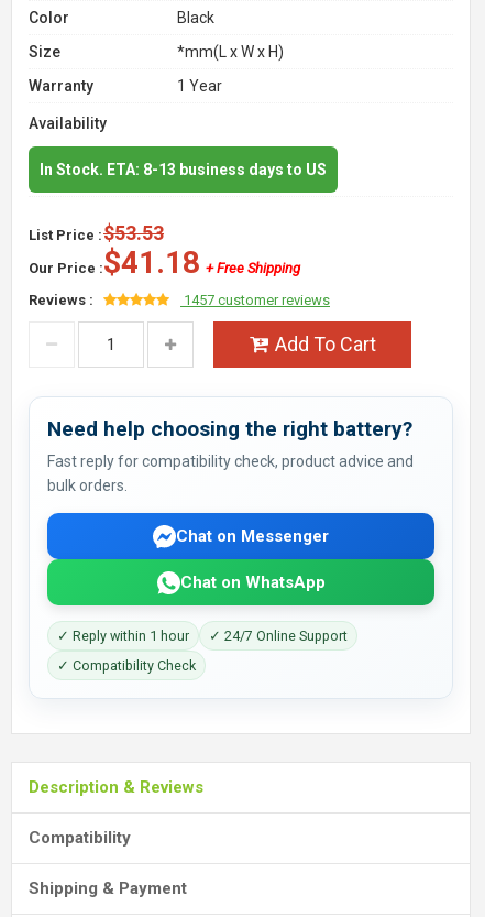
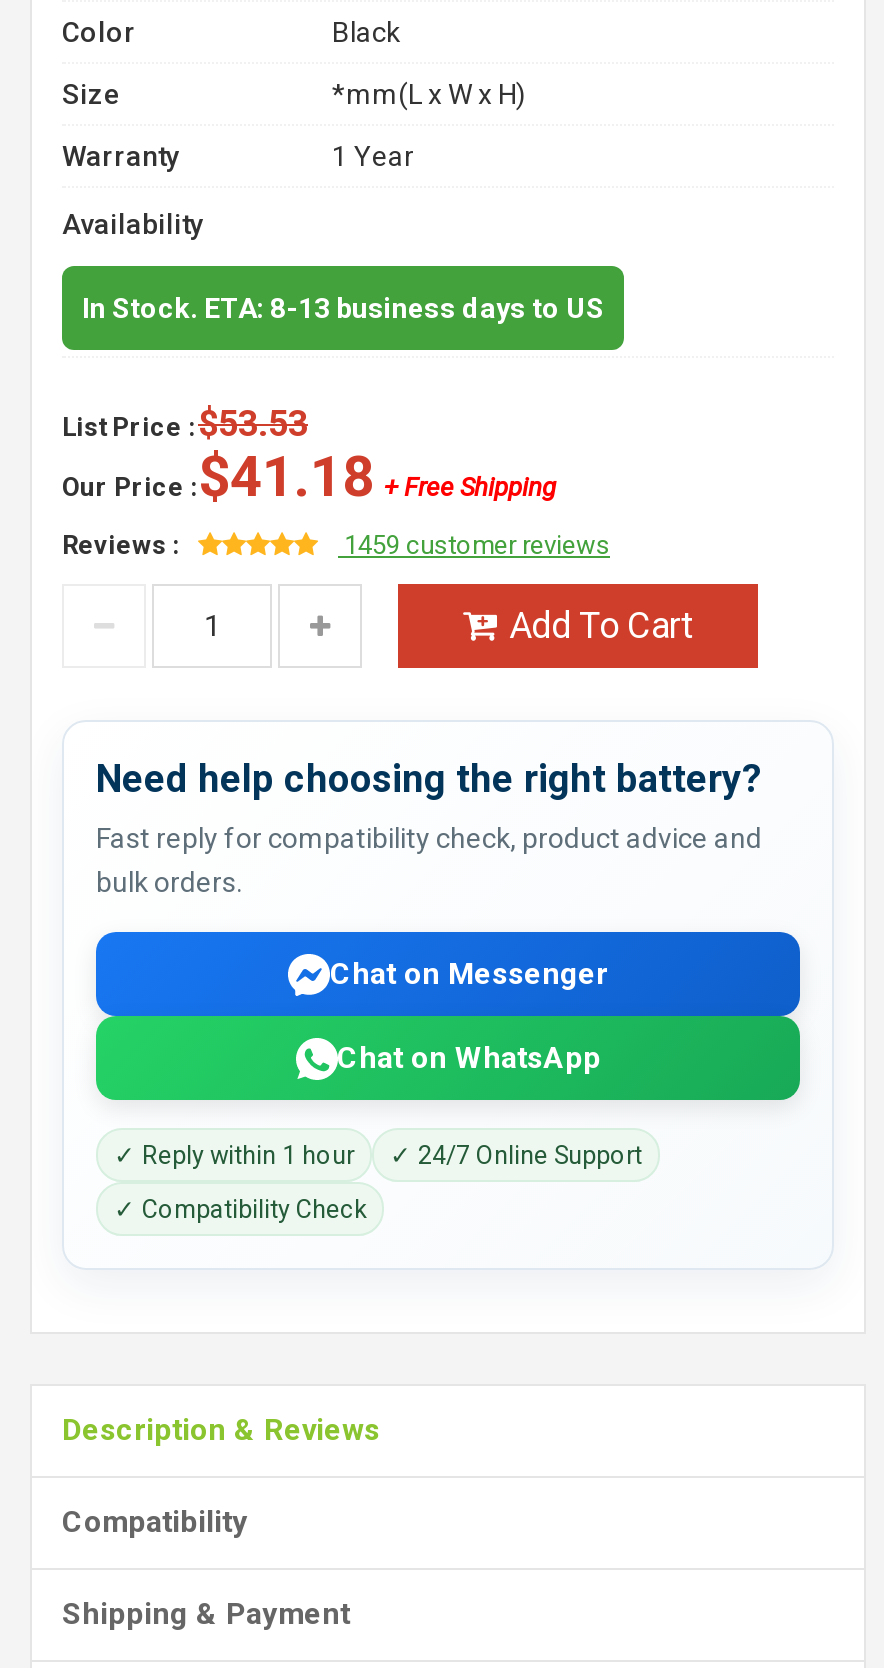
- 1457 customer reviews
+ 1459 customer reviews
